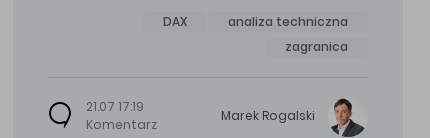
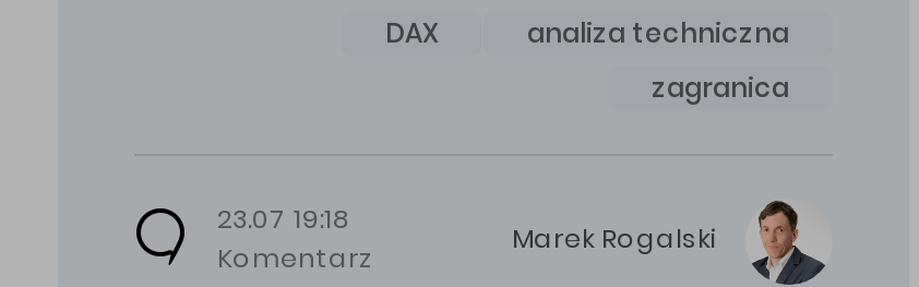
- 21.07 17:19
+ 23.07 19:18
